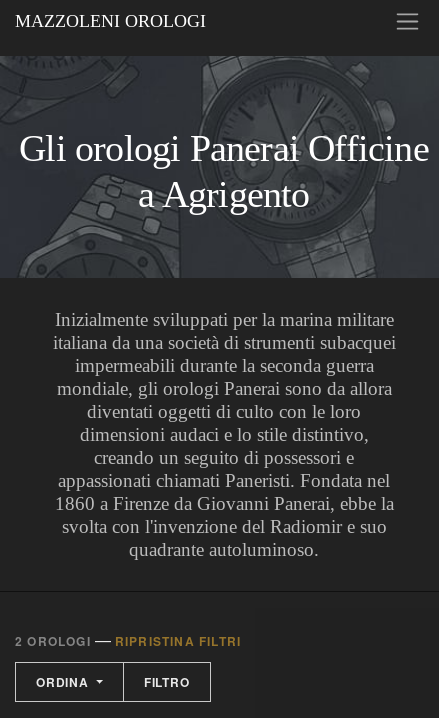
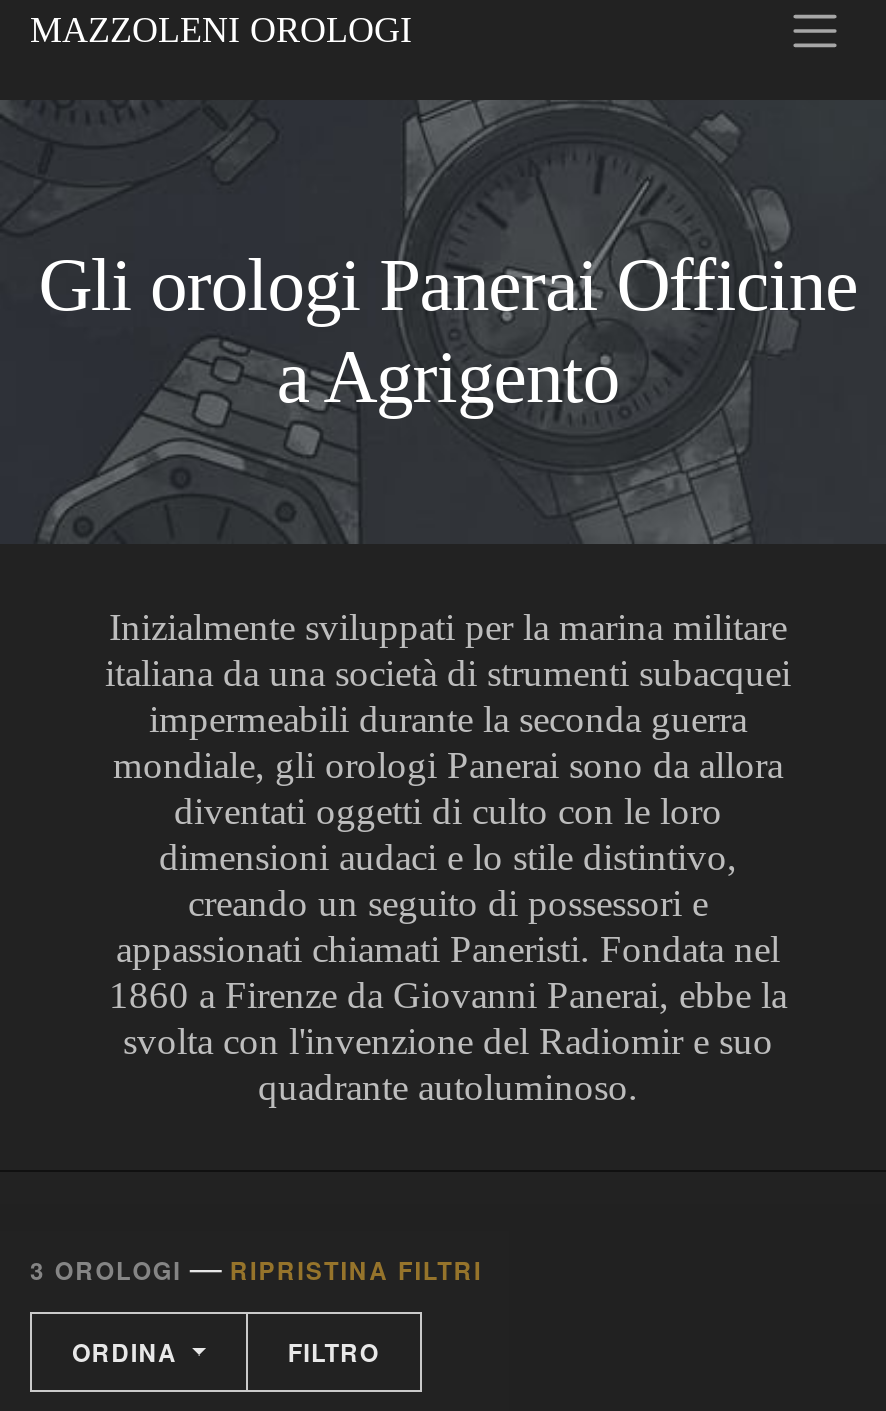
- 2 OROLOGI — RIPRISTINA FILTRI
+ 3 OROLOGI — RIPRISTINA FILTRI
